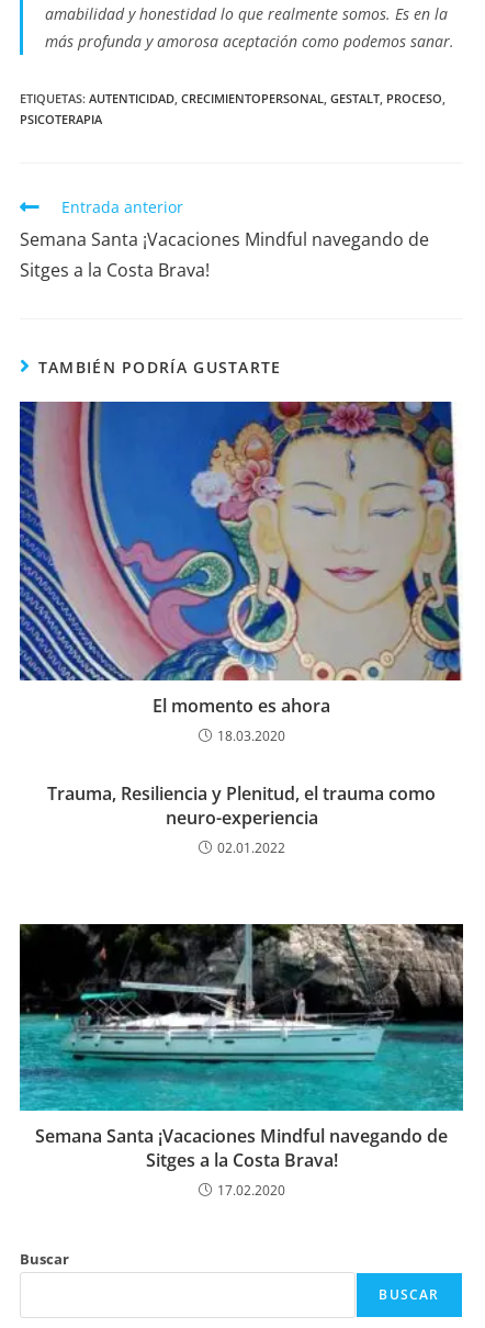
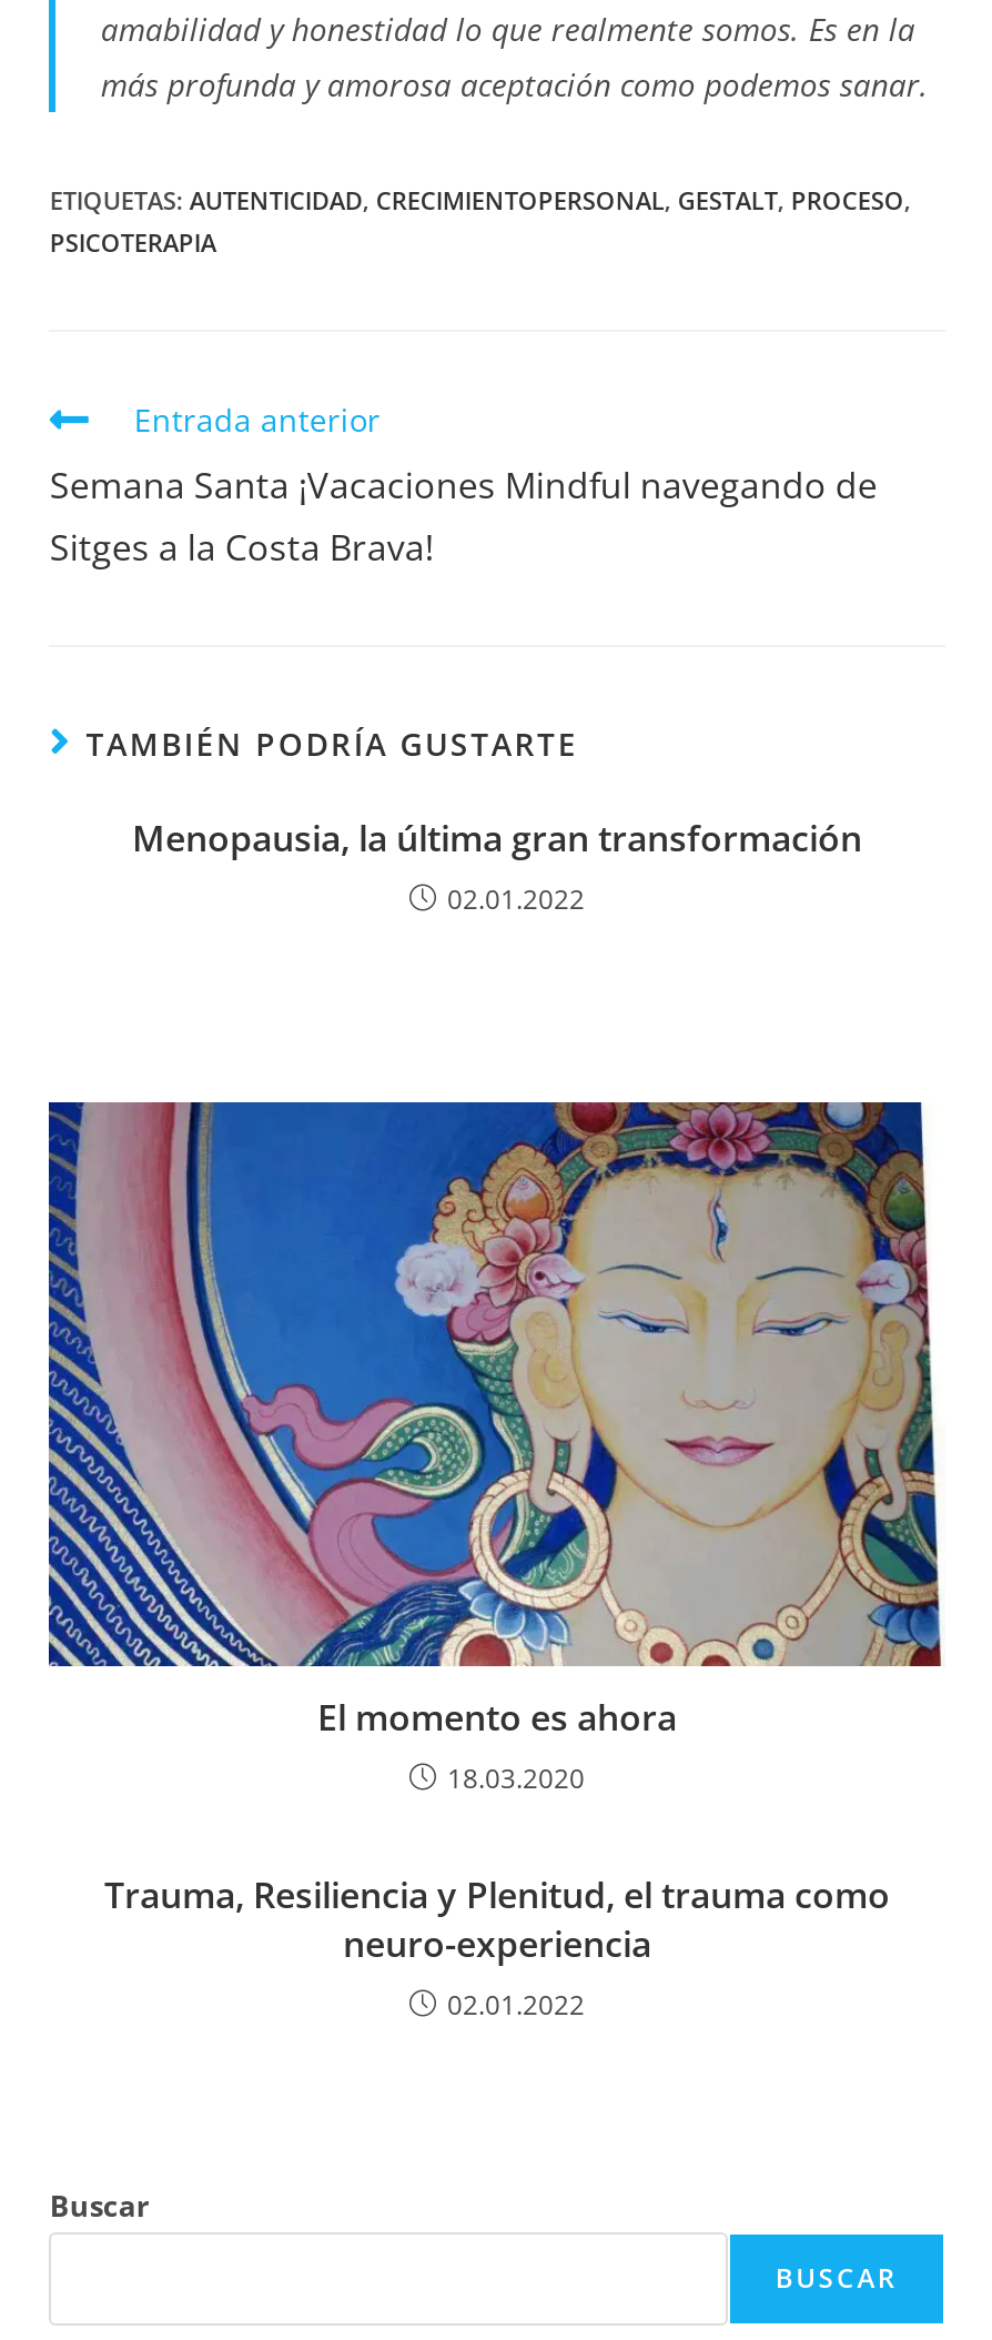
+ Menopausia, la última gran transformación
+ 02.01.2022

moved down: [image] | El momento es ahora | 18.03.2020 | Trauma, Resiliencia y Plenitud, el trauma como | neuro-experiencia | 02.01.2022

- [image]
- Semana Santa ¡Vacaciones Mindful navegando de
- Sitges a la Costa Brava!
- 17.02.2020
